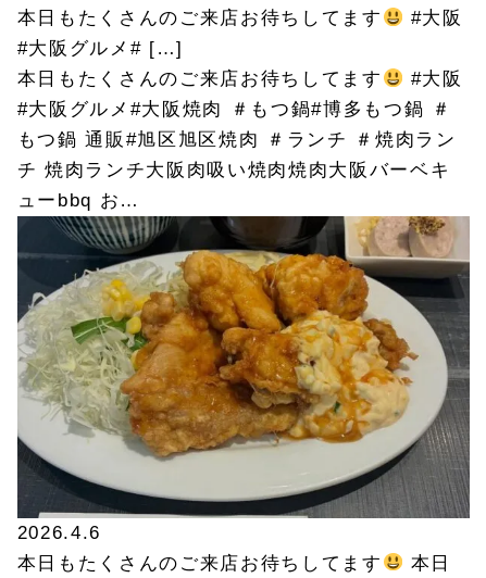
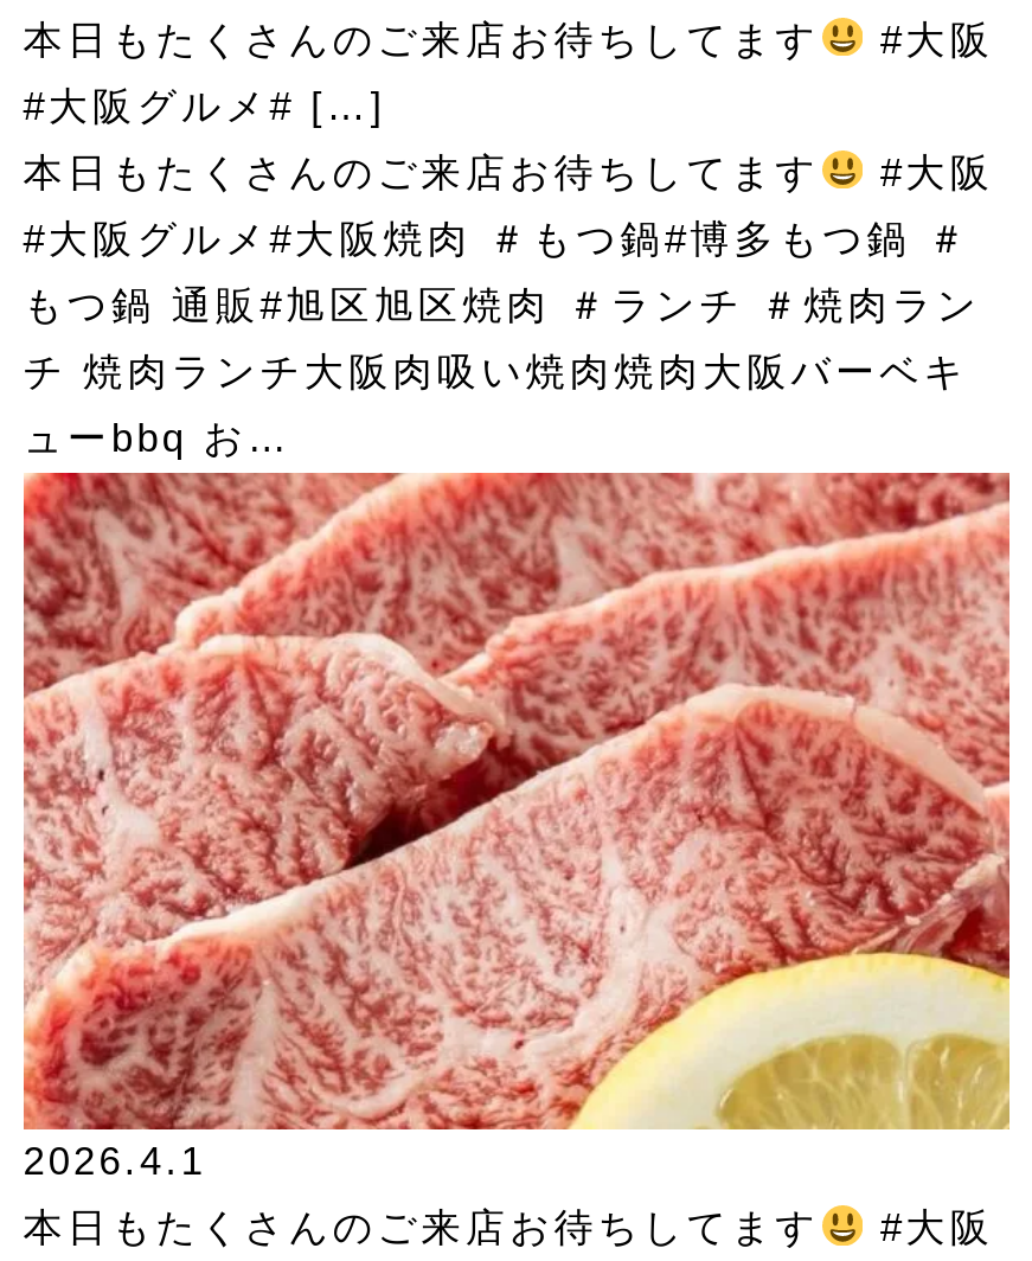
- [image]
- 2026.4.6
+ [image]
+ 2026.4.1

- 本日
+ #大阪
